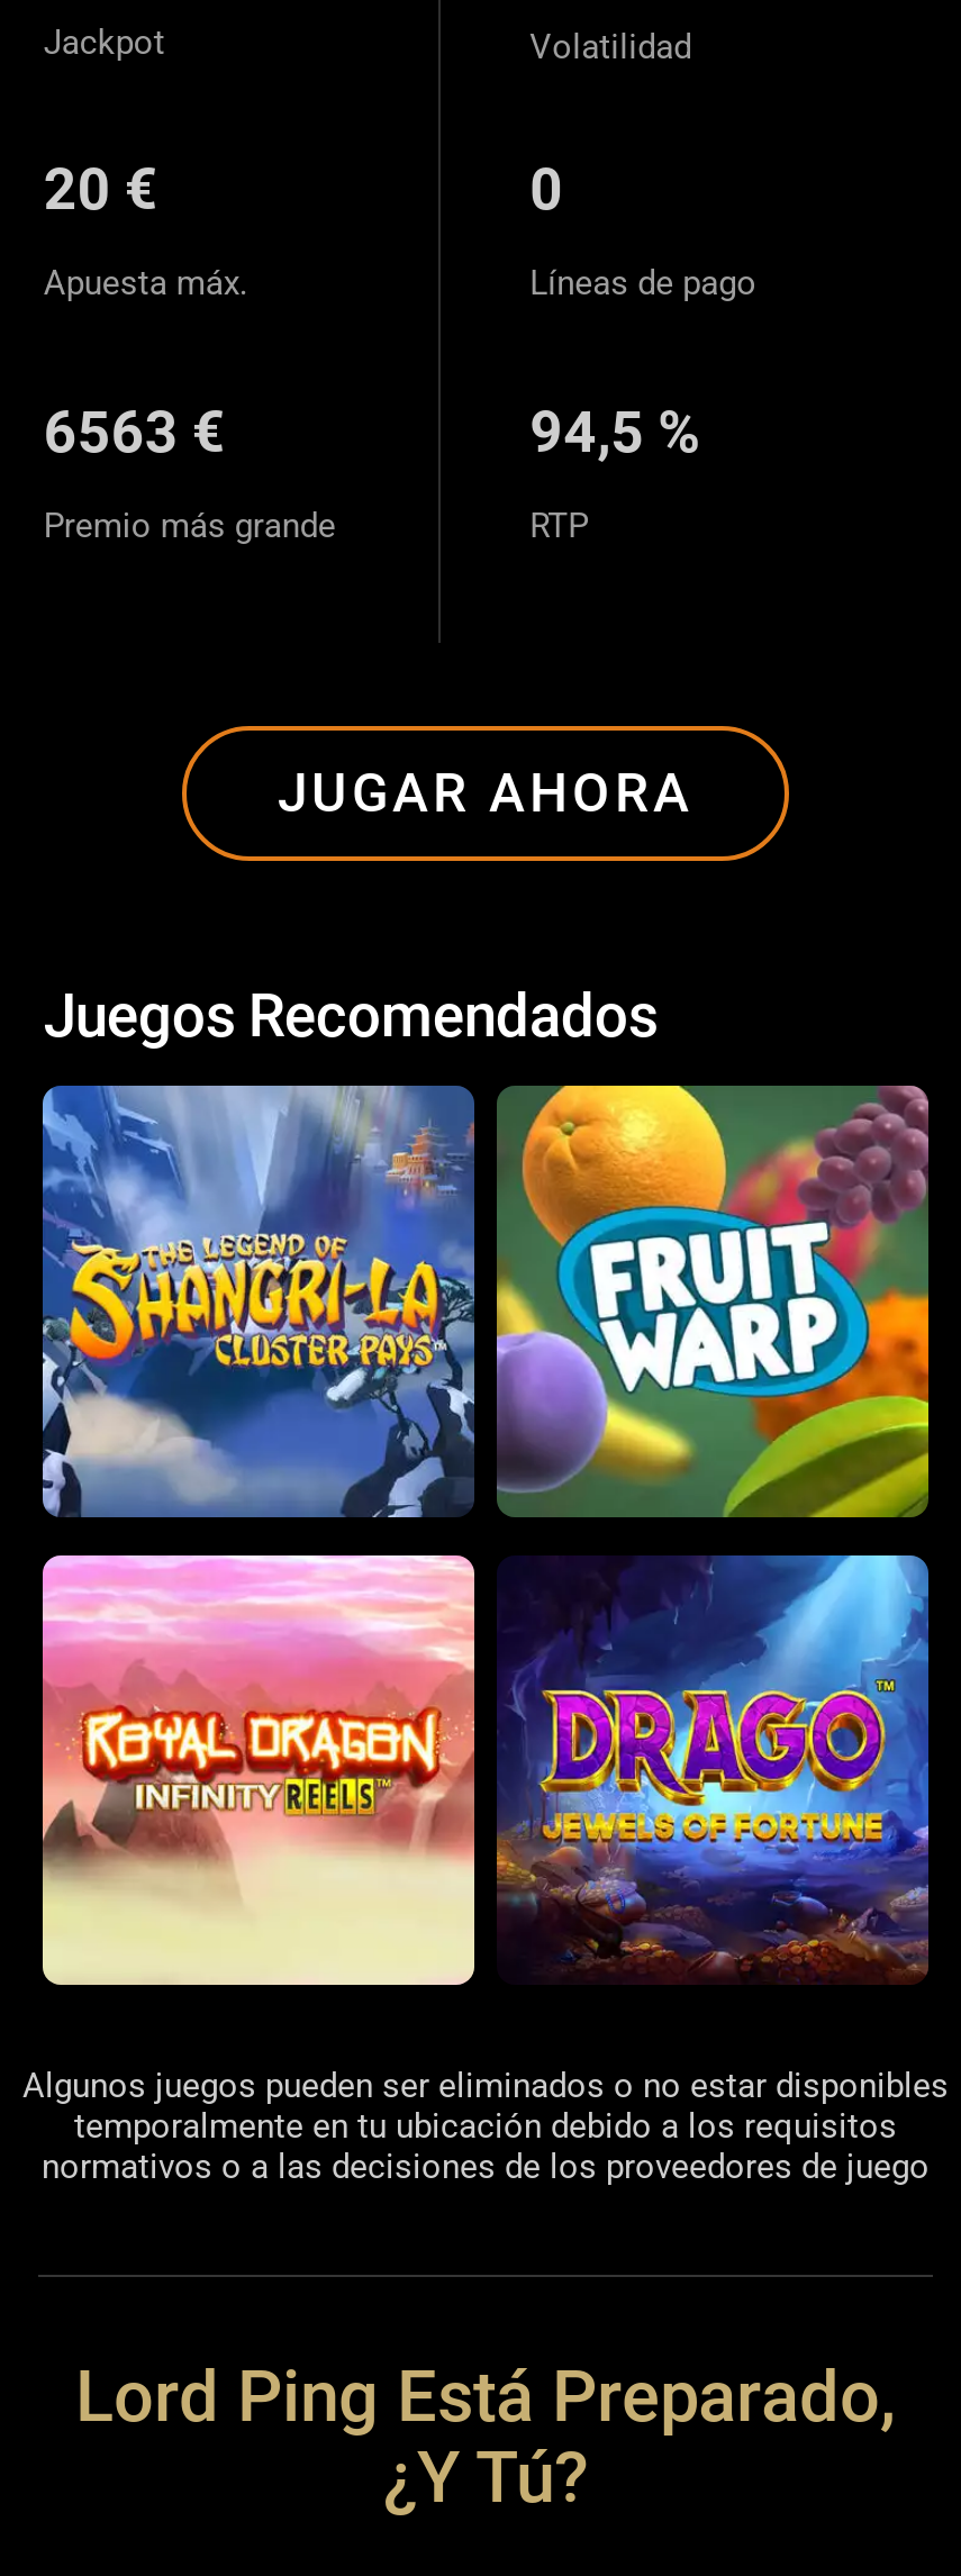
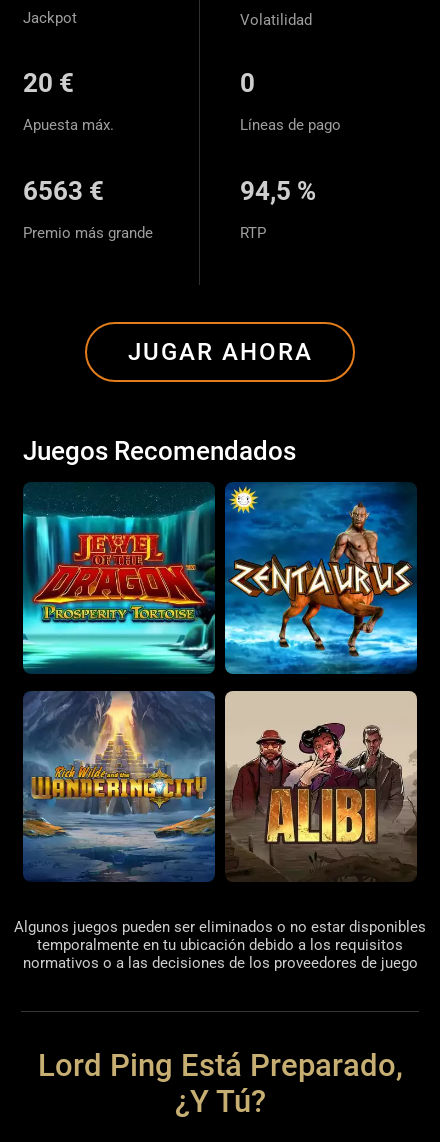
- [image]
+ [image]

- [image]
+ [image]

- [image]
+ [image]

- [image]
+ [image]
